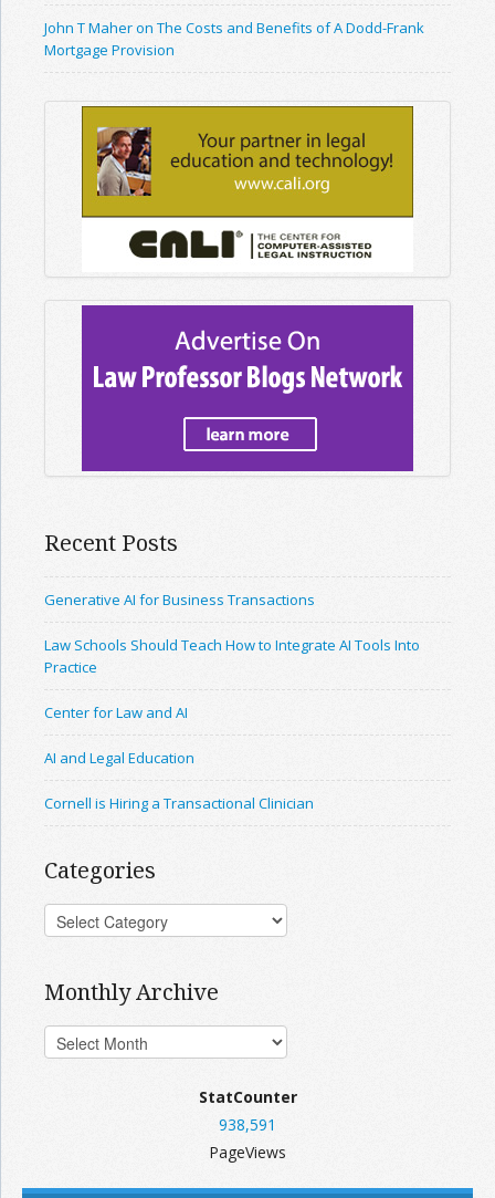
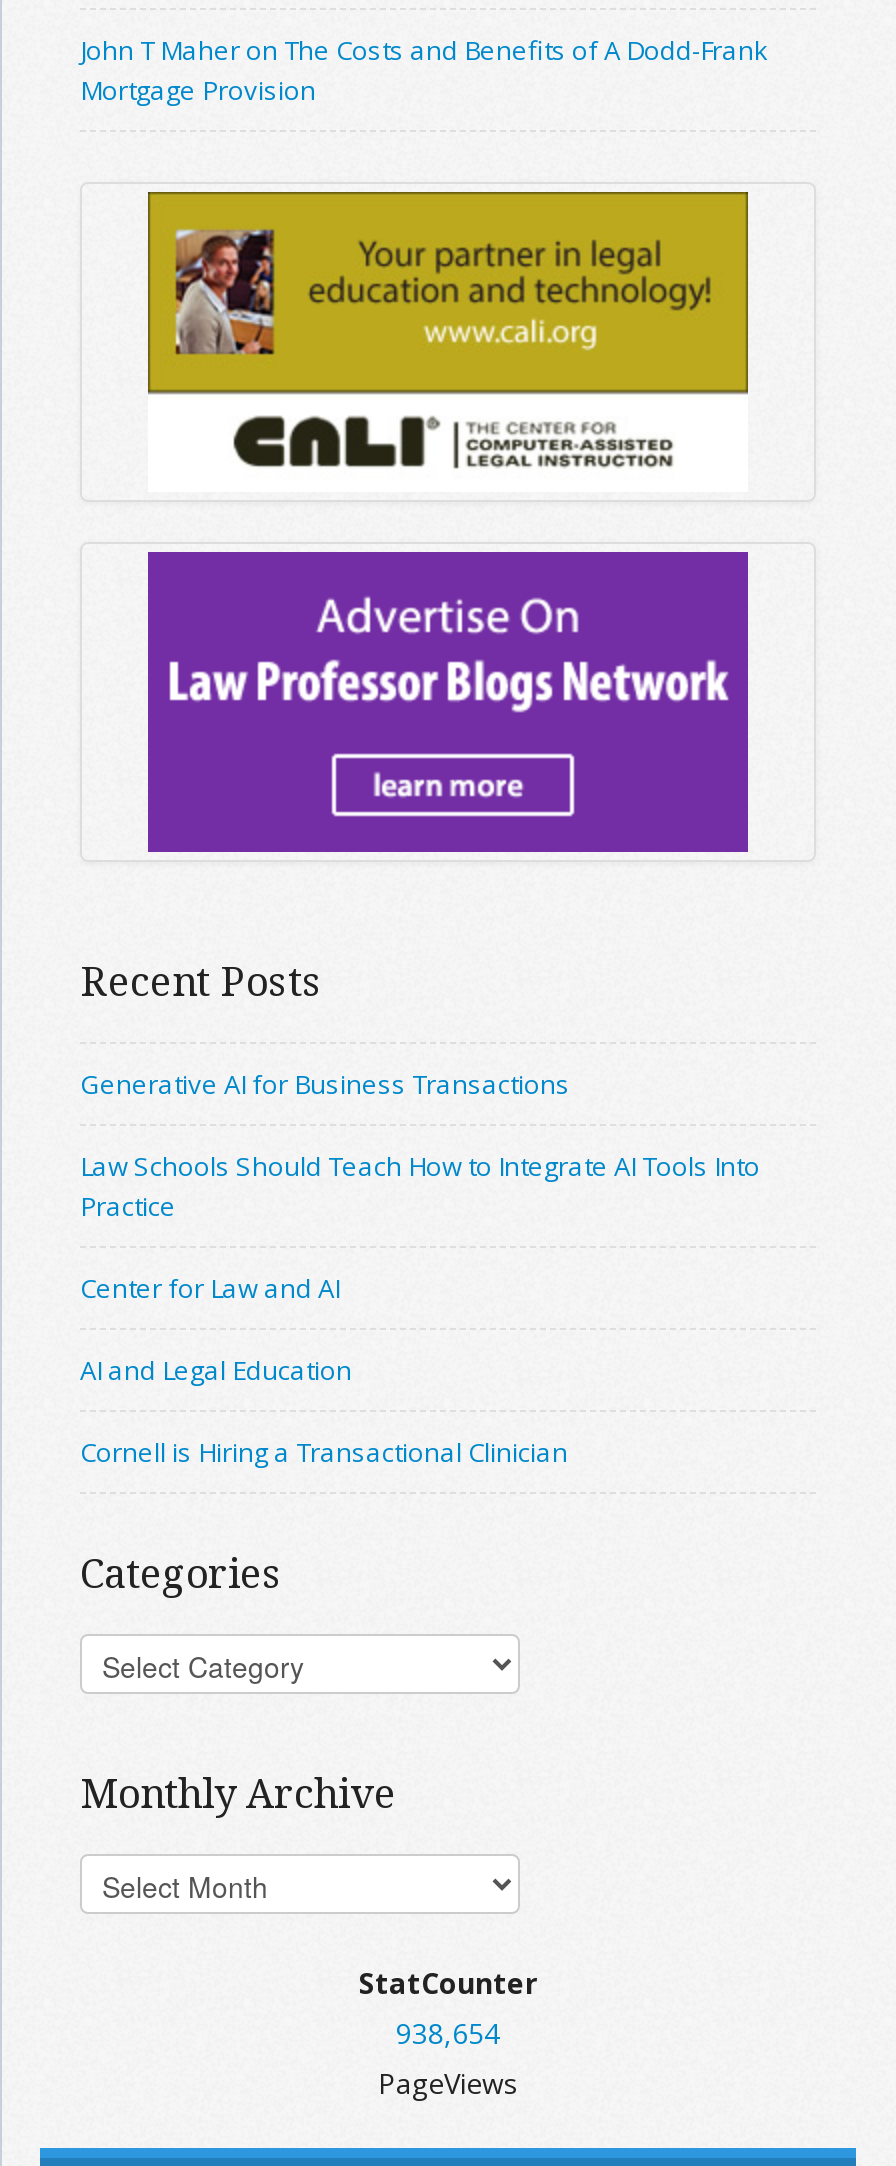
- 938,591
+ 938,654
